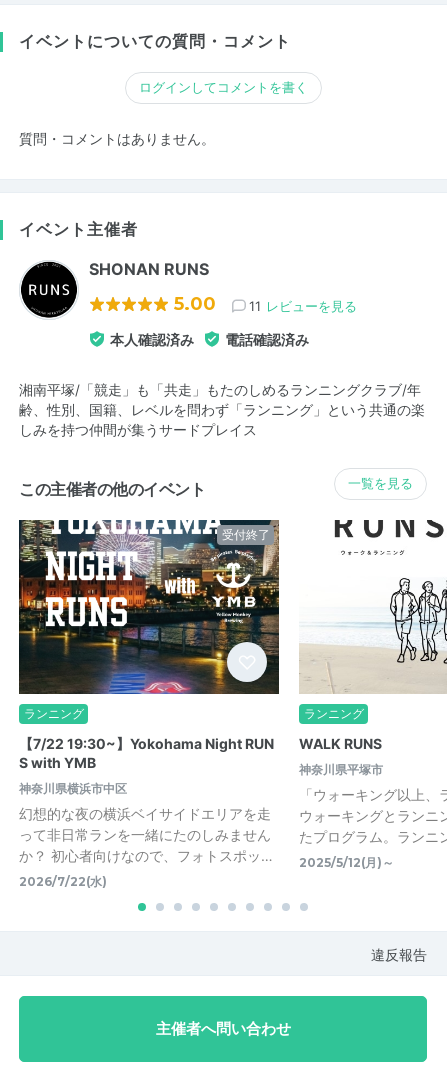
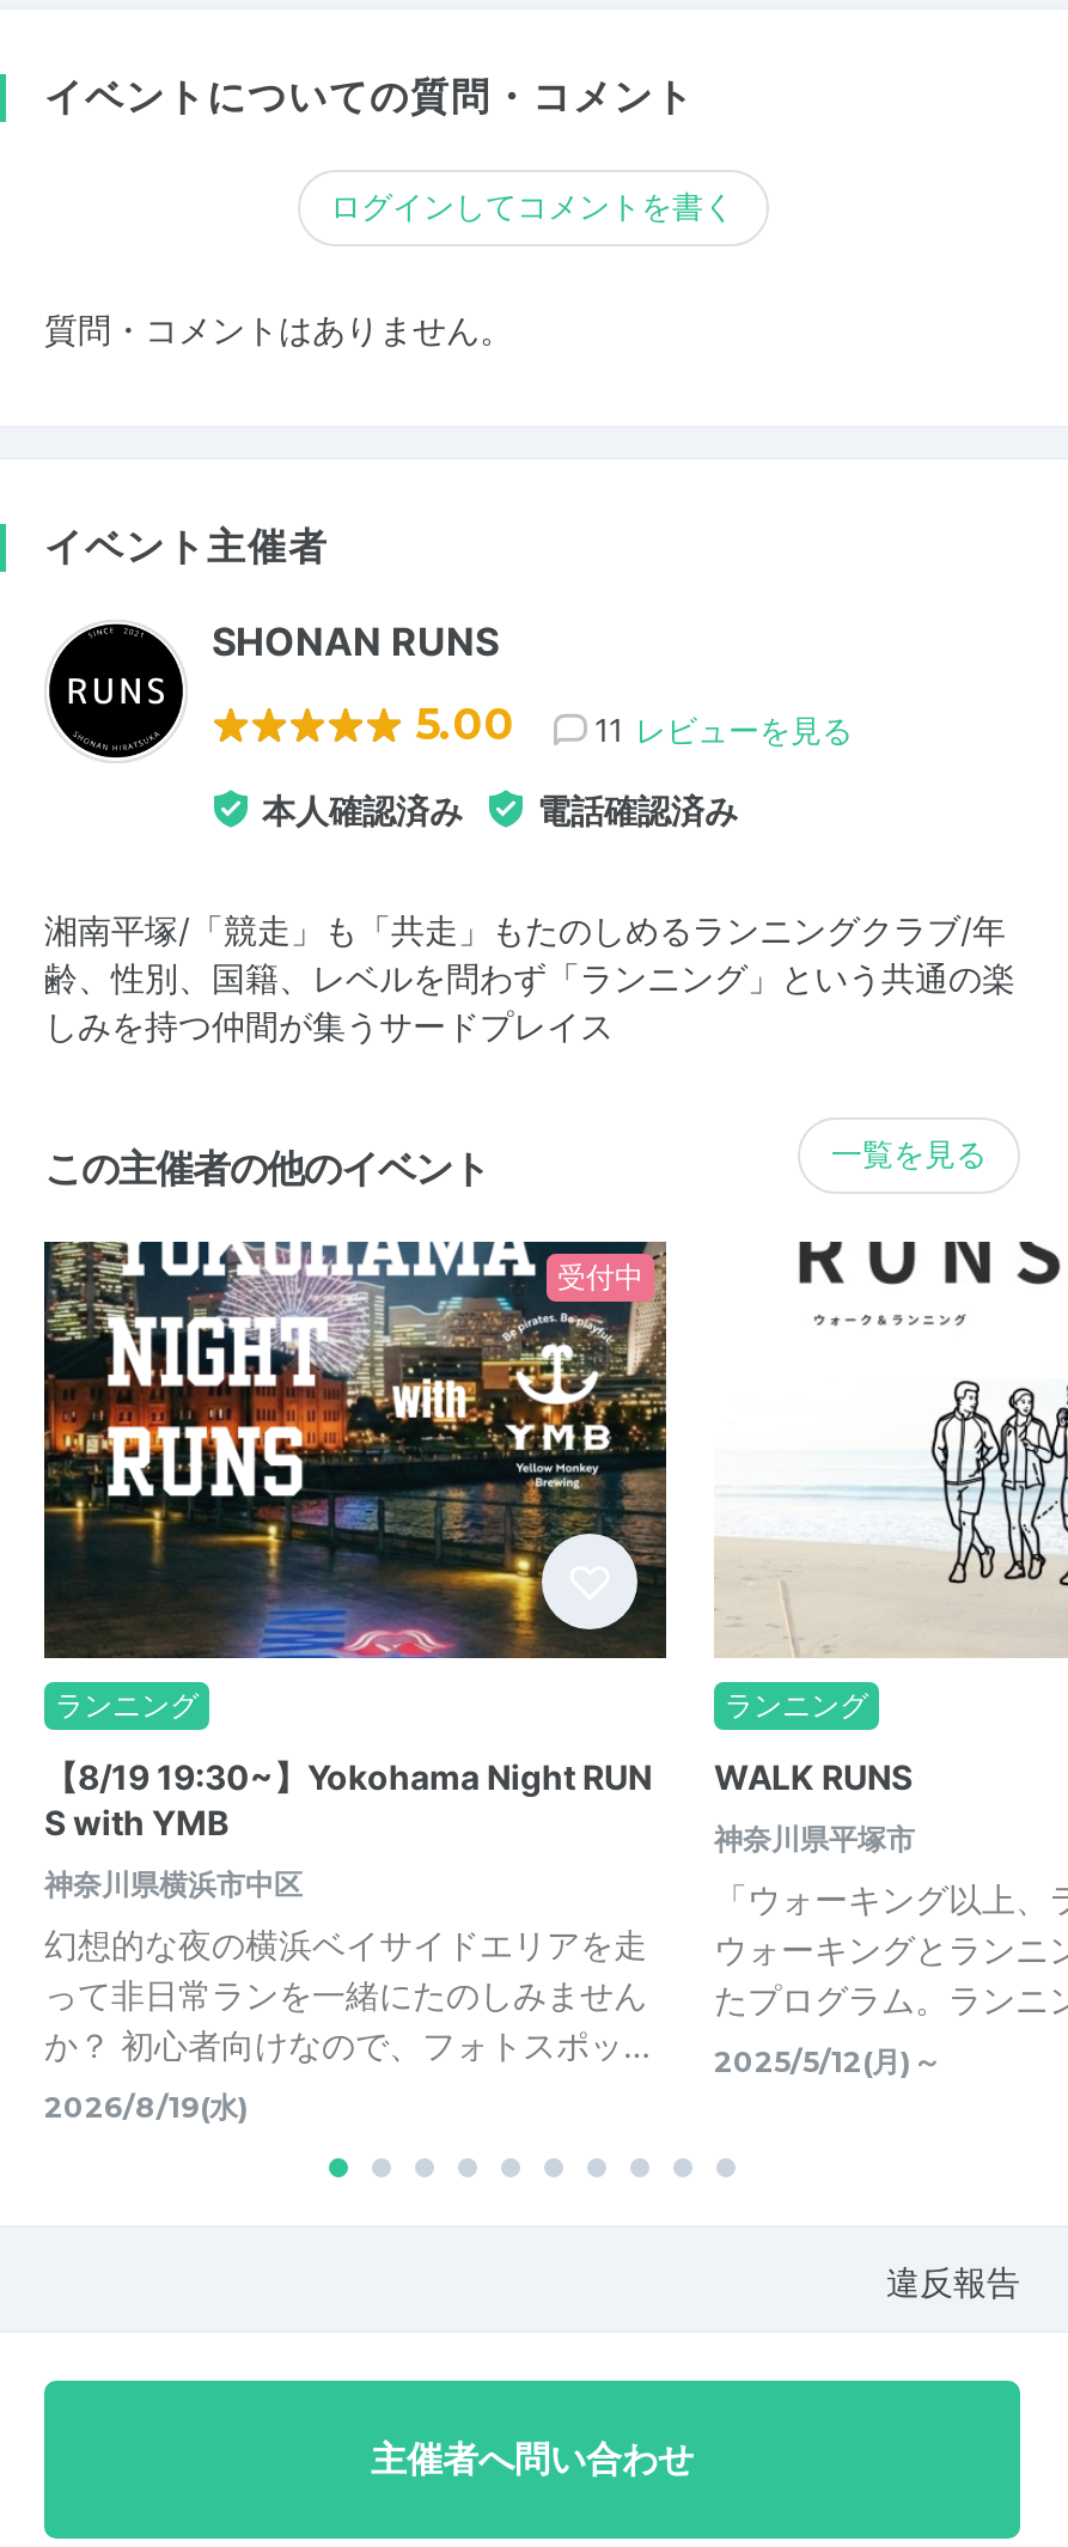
- 受付終了
+ 受付中

- 【7/22 19:30~】Yokohama Night RUN
+ 【8/19 19:30~】Yokohama Night RUN

- 2026/7/22(水)
+ 2026/8/19(水)
